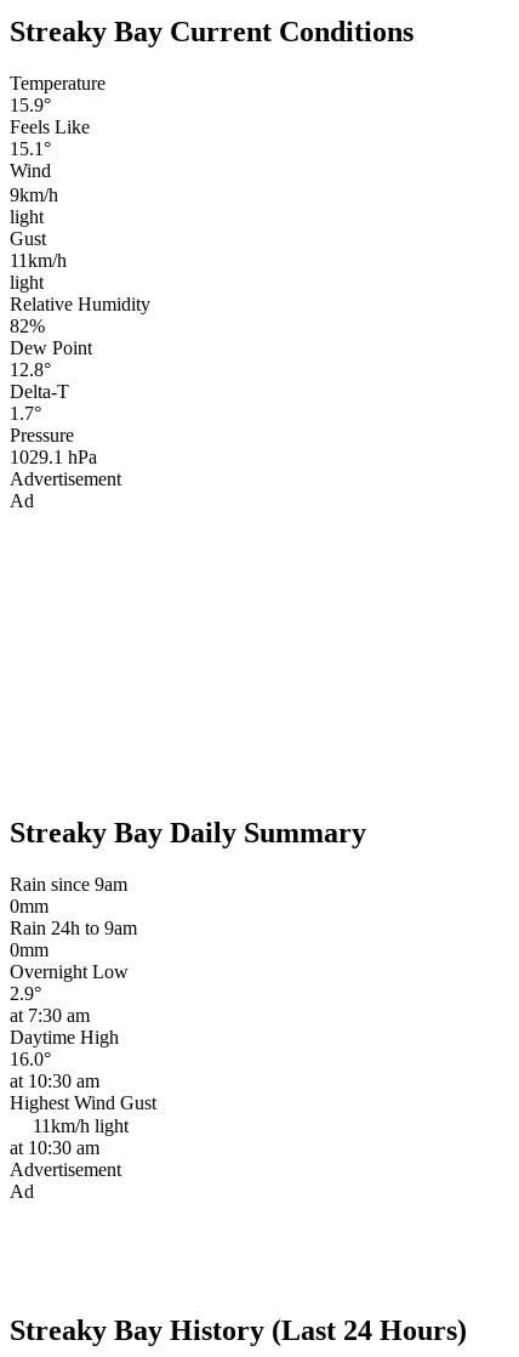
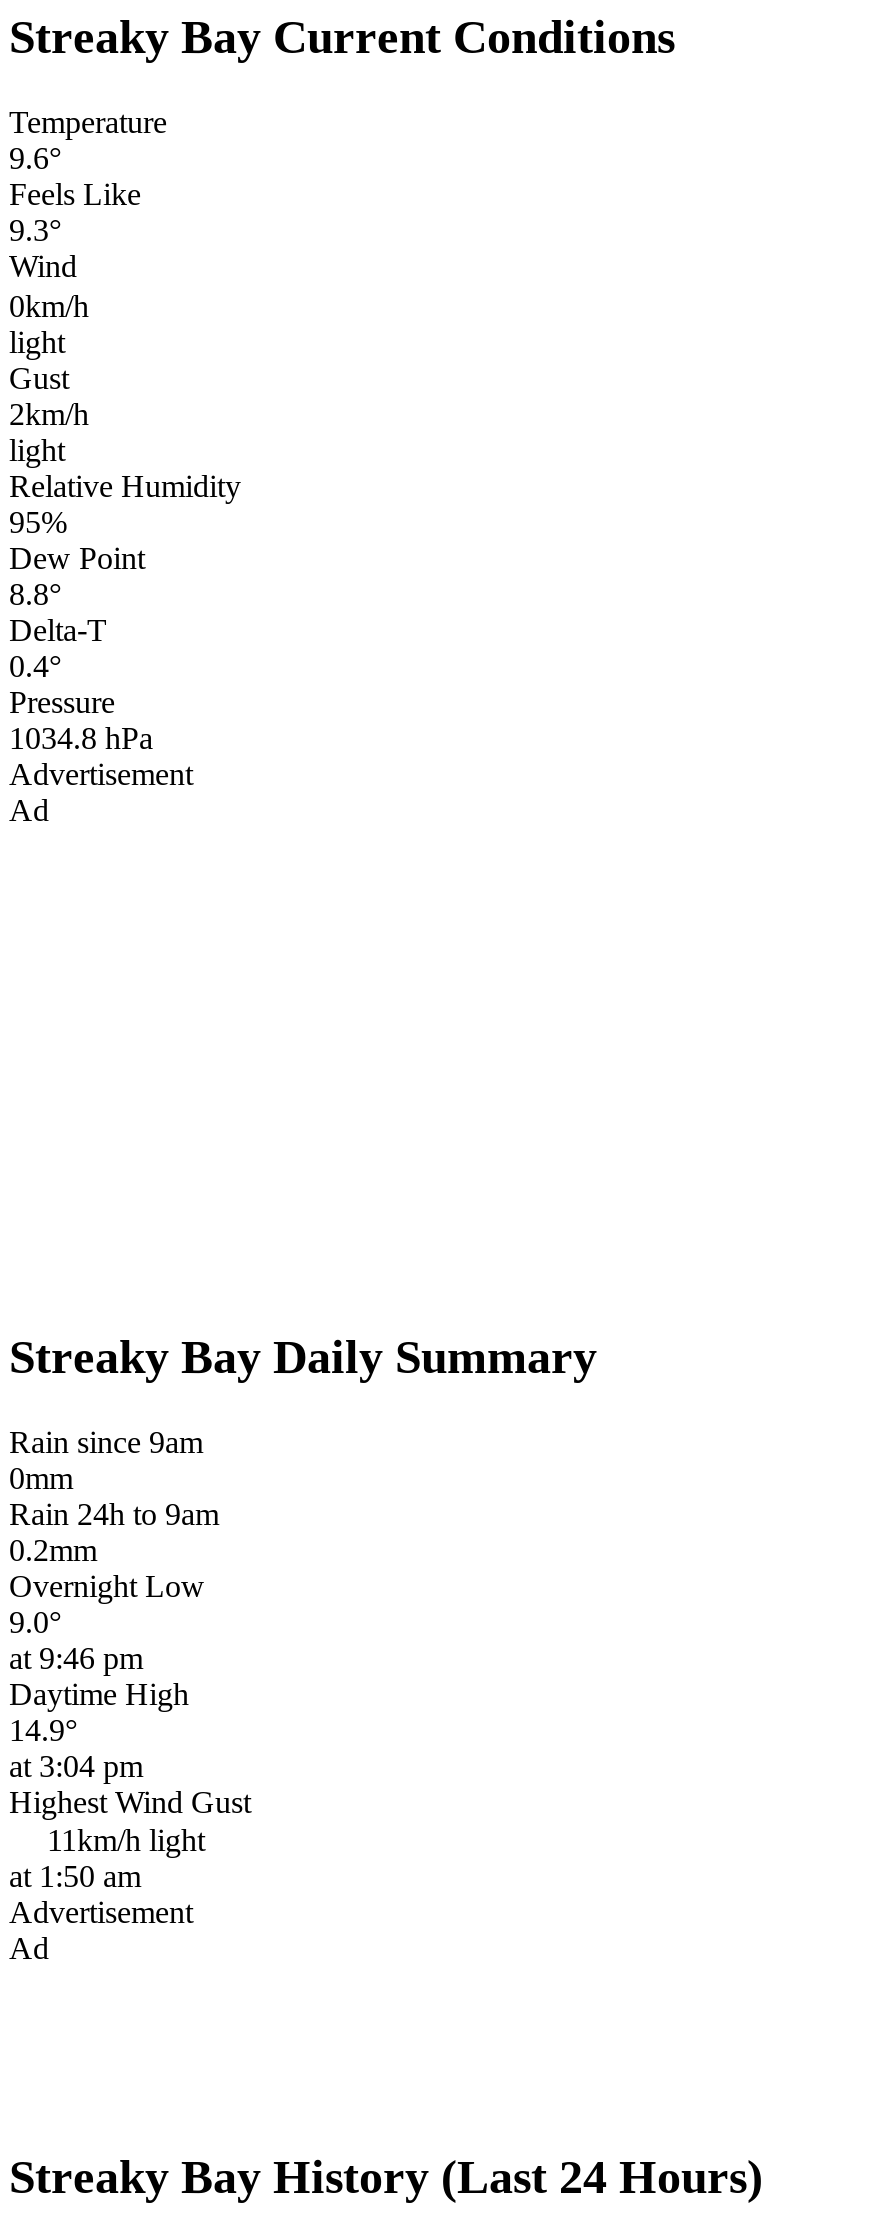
- 15.9°
+ 9.6°

- 15.1°
+ 9.3°

- 9km/h
+ 0km/h

- 11km/h
+ 2km/h

- 82%
+ 95%

- 12.8°
+ 8.8°

- 1.7°
+ 0.4°

- 1029.1 hPa
+ 1034.8 hPa

- 0mm
+ 0.2mm

- 2.9°
+ 9.0°

- at 7:30 am
+ at 9:46 pm

- 16.0°
+ 14.9°

- at 10:30 am
+ at 3:04 pm

- at 10:30 am
+ at 1:50 am
